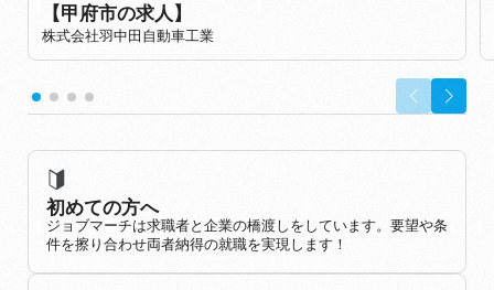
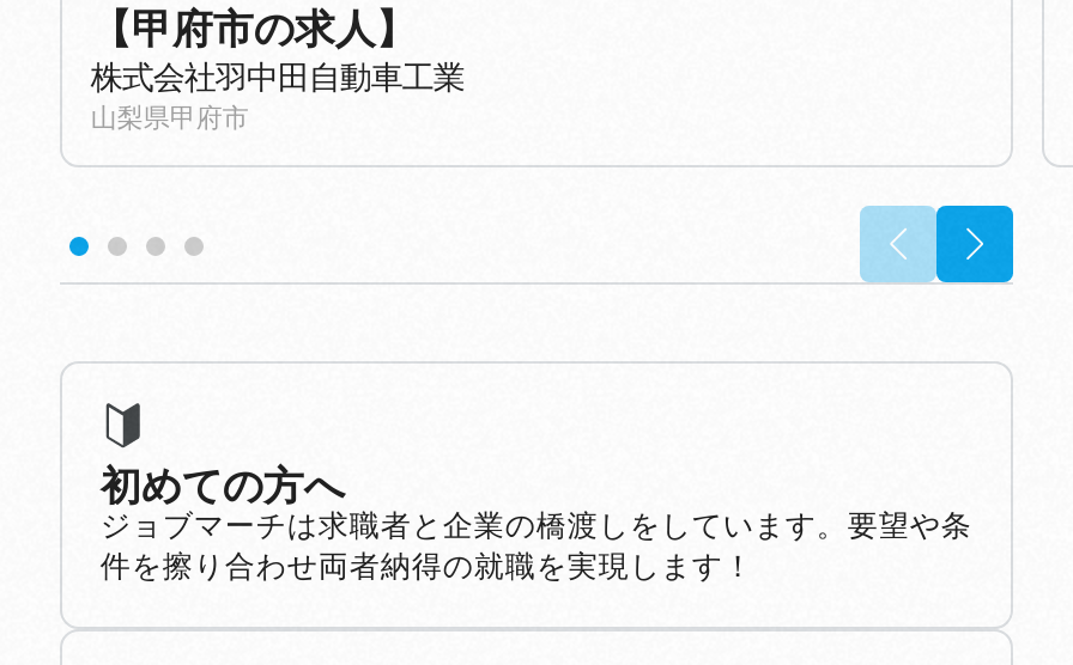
+ 山梨県甲府市
